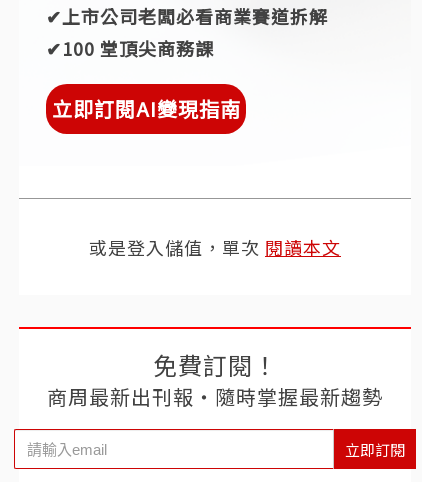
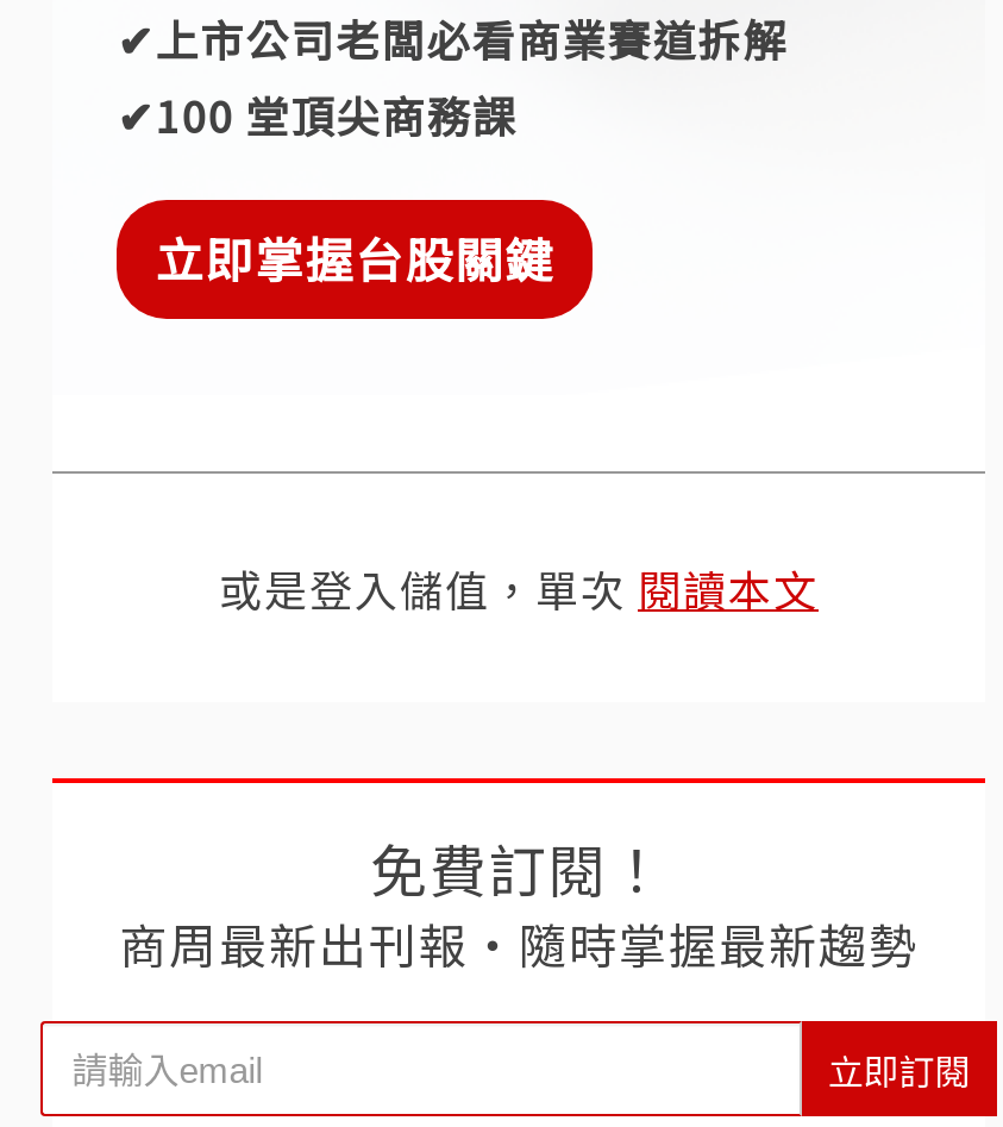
- 立即訂閱AI變現指南
+ 立即掌握台股關鍵
